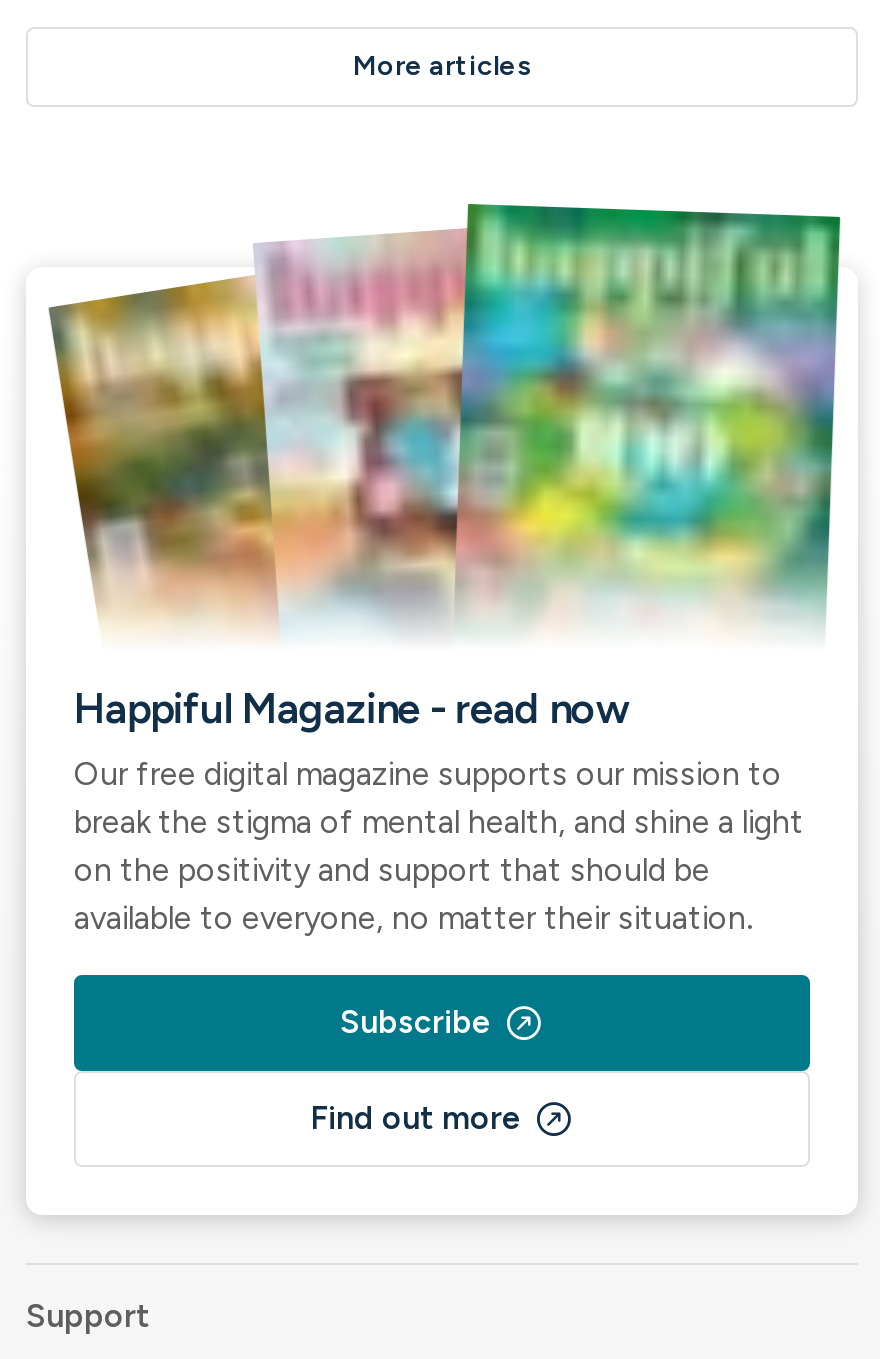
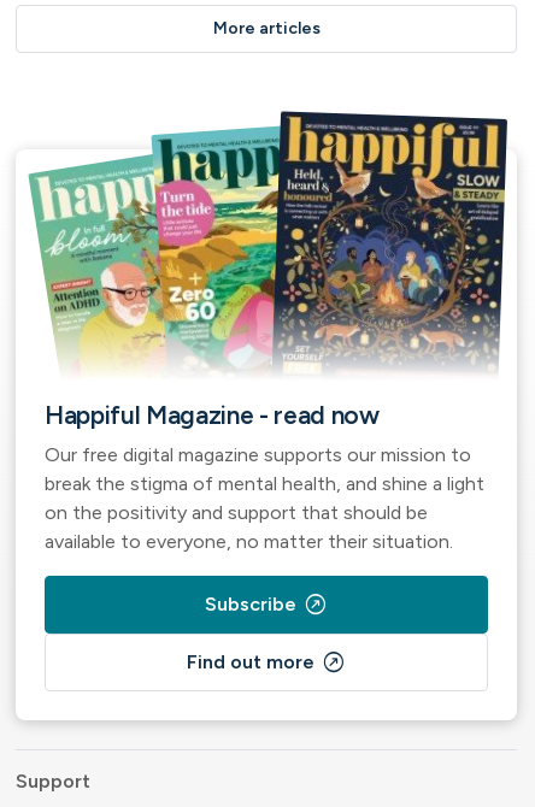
- [image]
+ [image]
